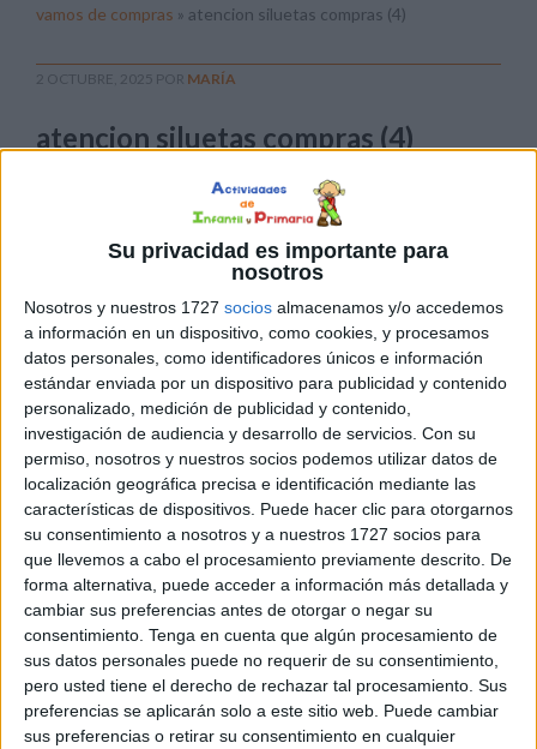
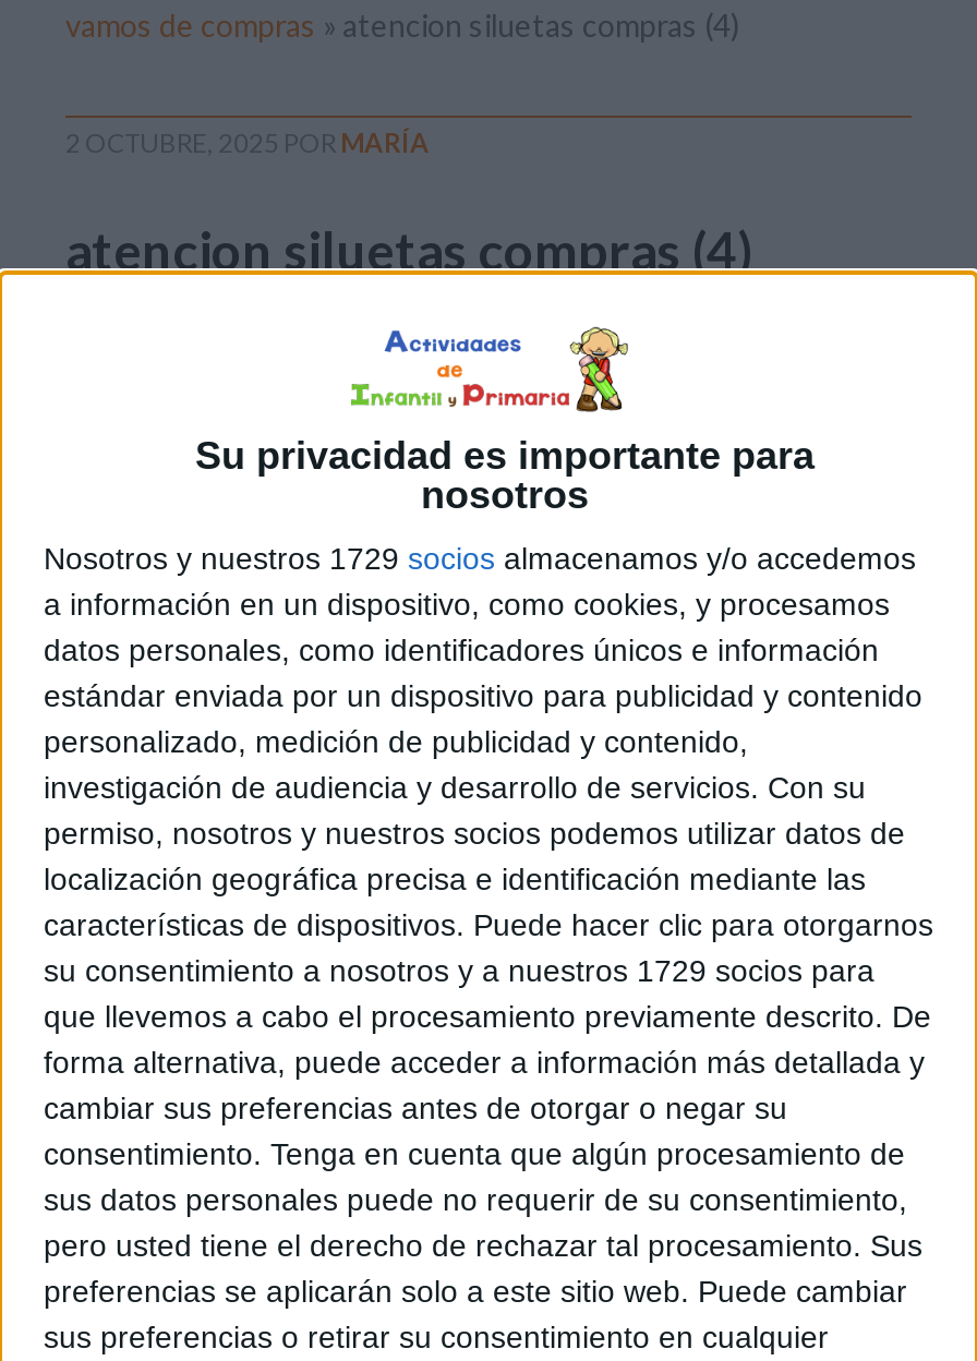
- Nosotros y nuestros 1727 socios almacenamos y/o accedemos
+ Nosotros y nuestros 1729 socios almacenamos y/o accedemos

- su consentimiento a nosotros y a nuestros 1727 socios para
+ su consentimiento a nosotros y a nuestros 1729 socios para
